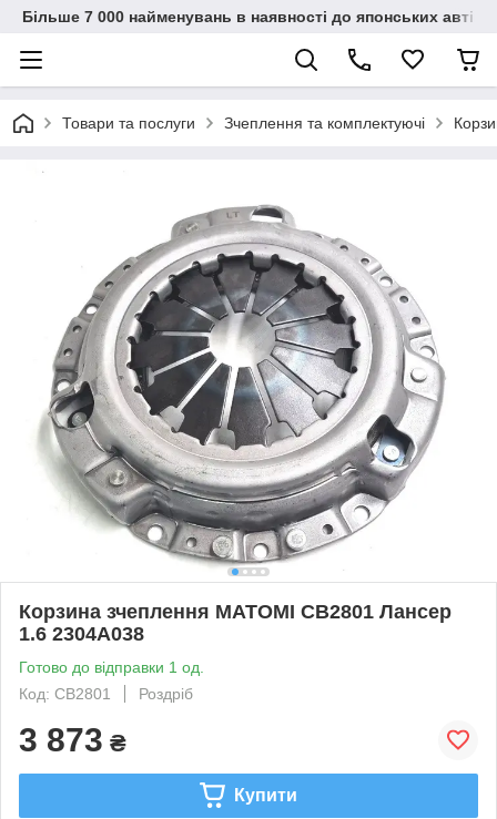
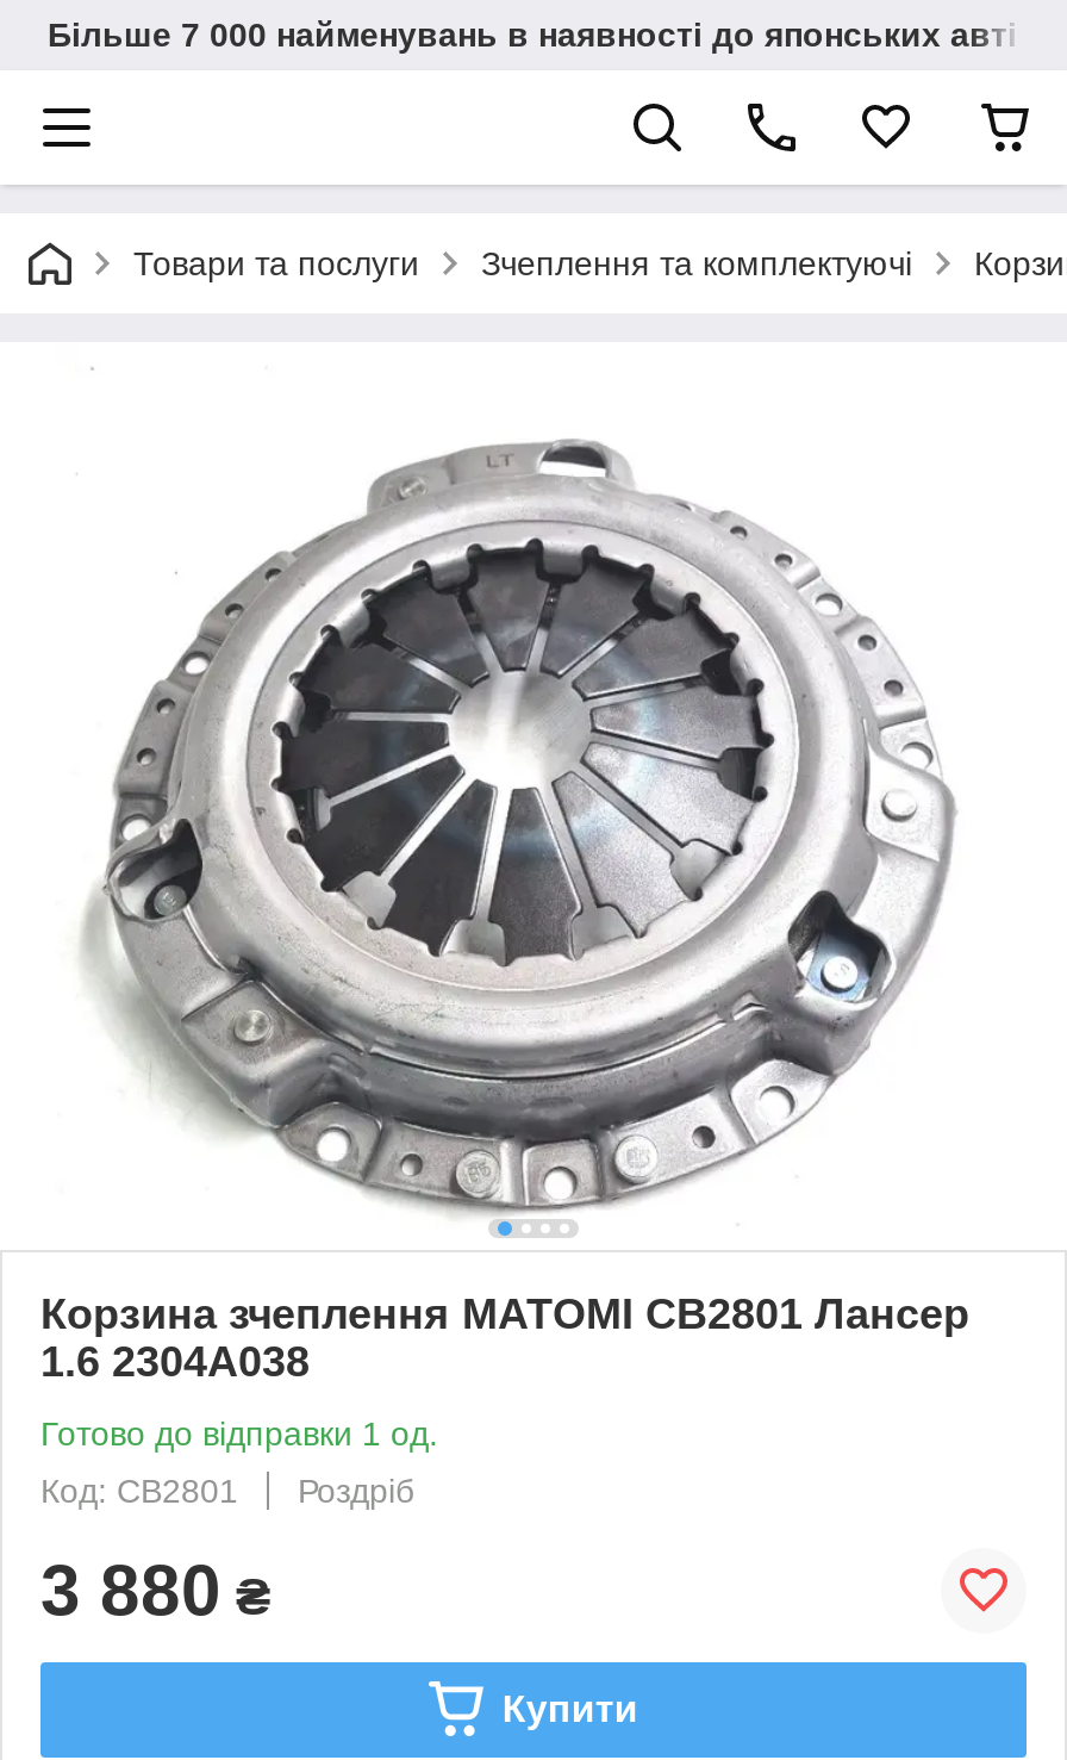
- 3 873 ₴
+ 3 880 ₴
